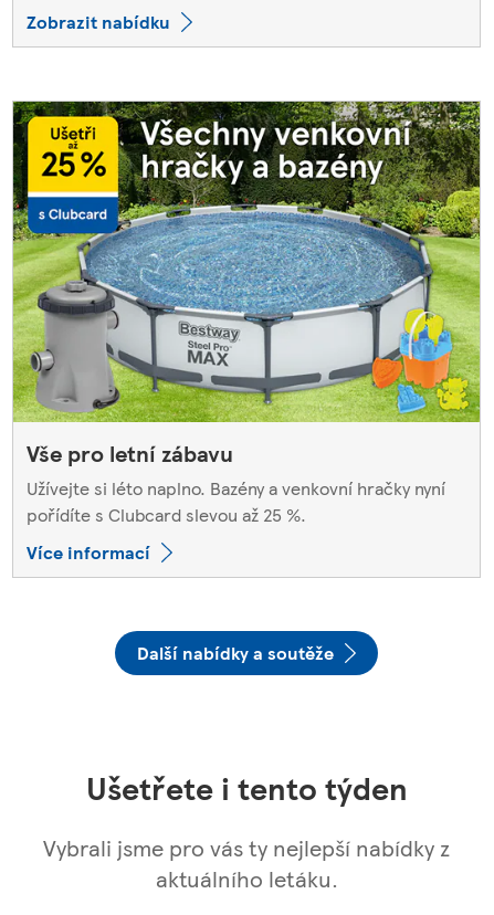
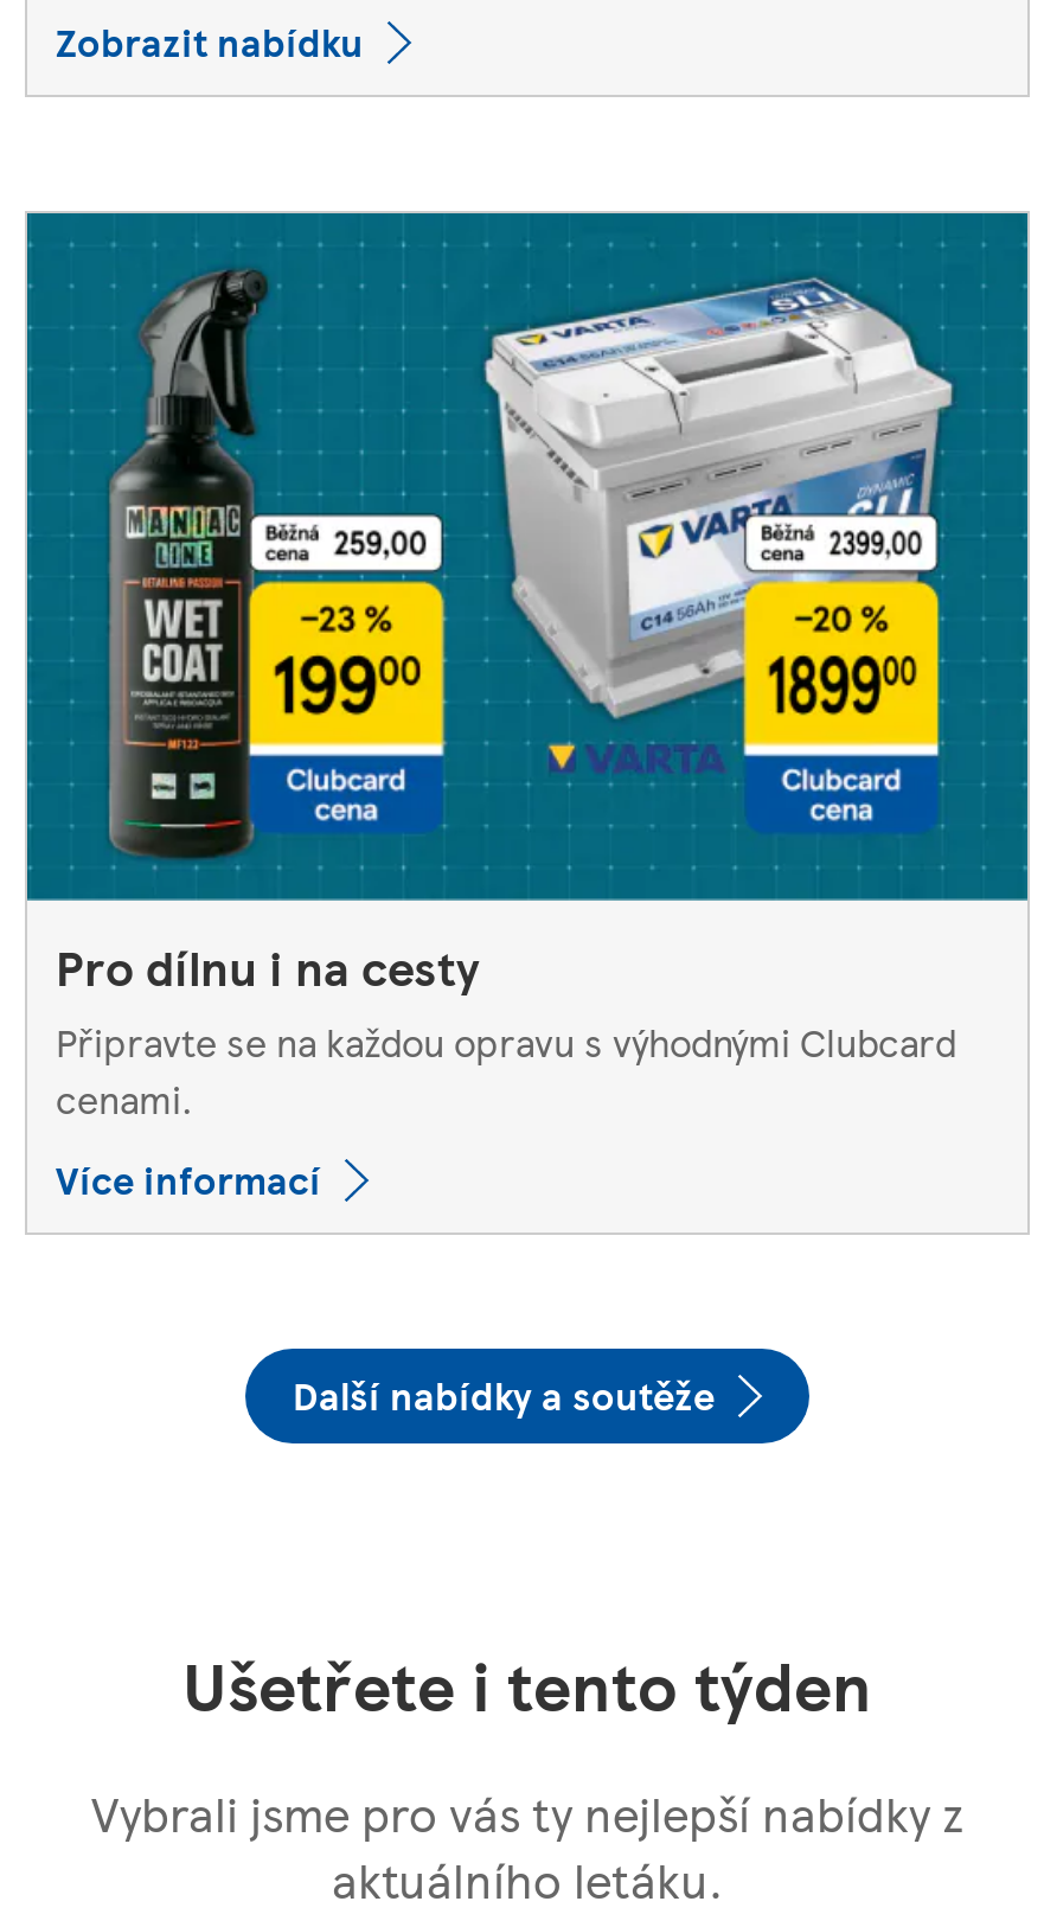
- [image]
- Vše pro letní zábavu
- Užívejte si léto naplno. Bazény a venkovní hračky nyní
- pořídíte s Clubcard slevou až 25 %.
+ [image]
+ Pro dílnu i na cesty
+ Připravte se na každou opravu s výhodnými Clubcard
+ cenami.
